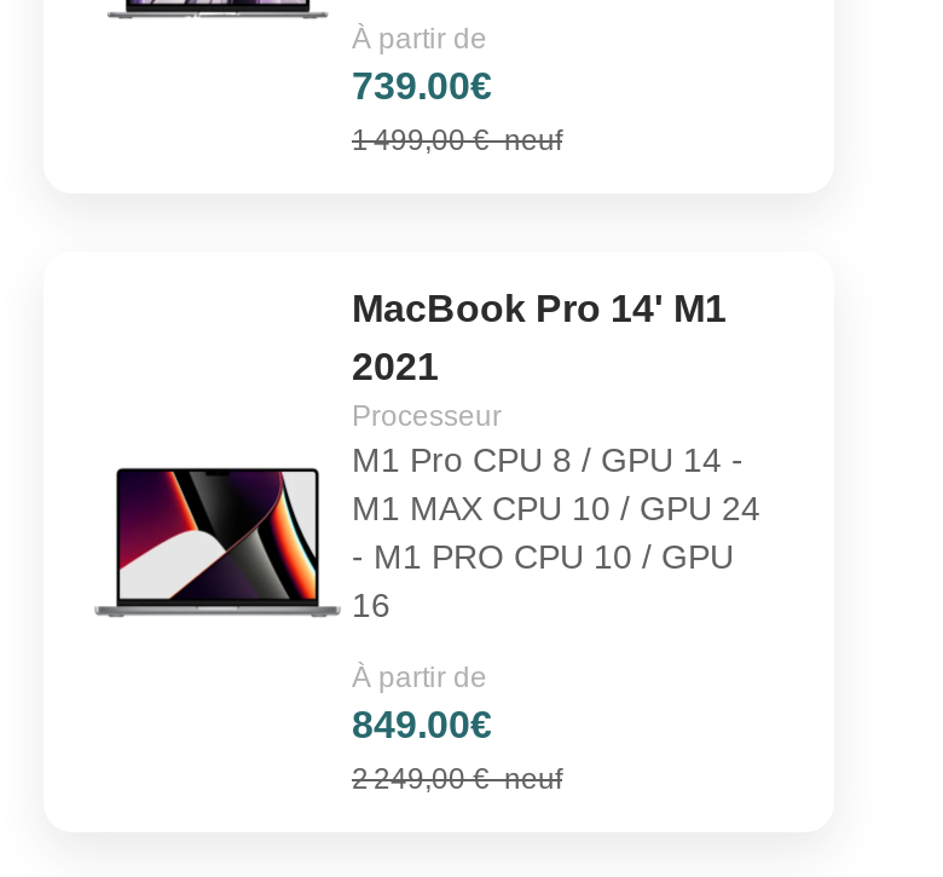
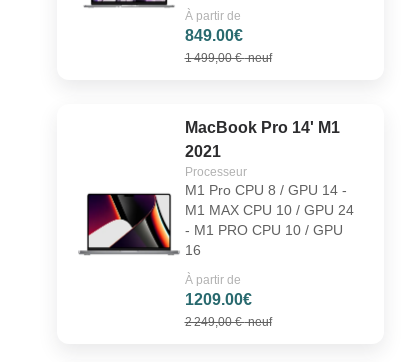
- 739.00€
+ 849.00€

- 849.00€
+ 1209.00€
